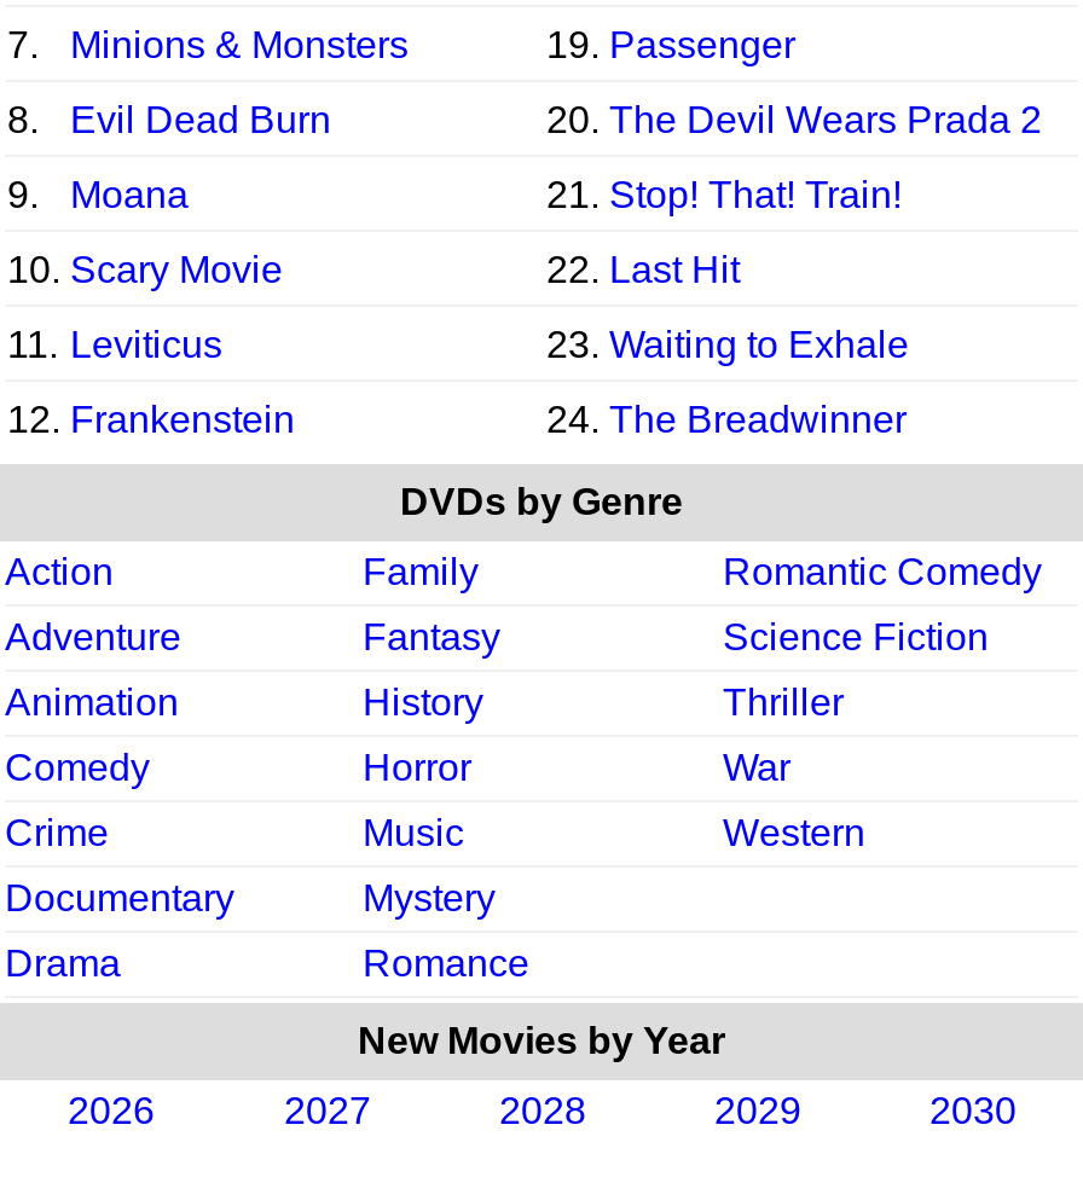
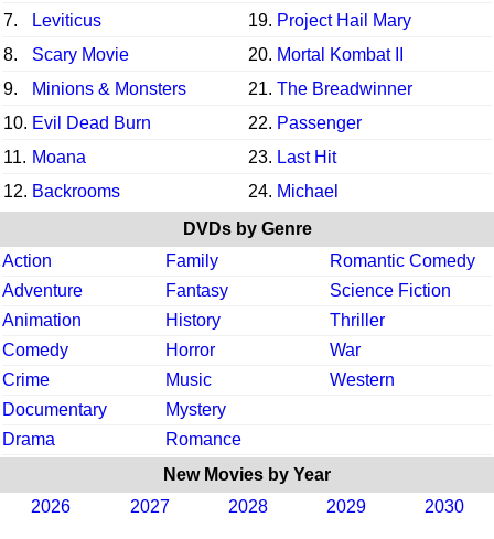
moved down: Minions & Monsters

- 19. Passenger
+ Leviticus
+ 19. Project Hail Mary

- Evil Dead Burn
- 20. The Devil Wears Prada 2
+ Scary Movie
+ 20. Mortal Kombat II

- Moana
- 21. Stop! That! Train!
+ 21. The Breadwinner

- 10. Scary Movie
- 22. Last Hit
+ 10. Evil Dead Burn
+ 22. Passenger

- 11. Leviticus
- 23. Waiting to Exhale
+ 11. Moana
+ 23. Last Hit

- 12. Frankenstein
- 24. The Breadwinner
+ 12. Backrooms
+ 24. Michael
